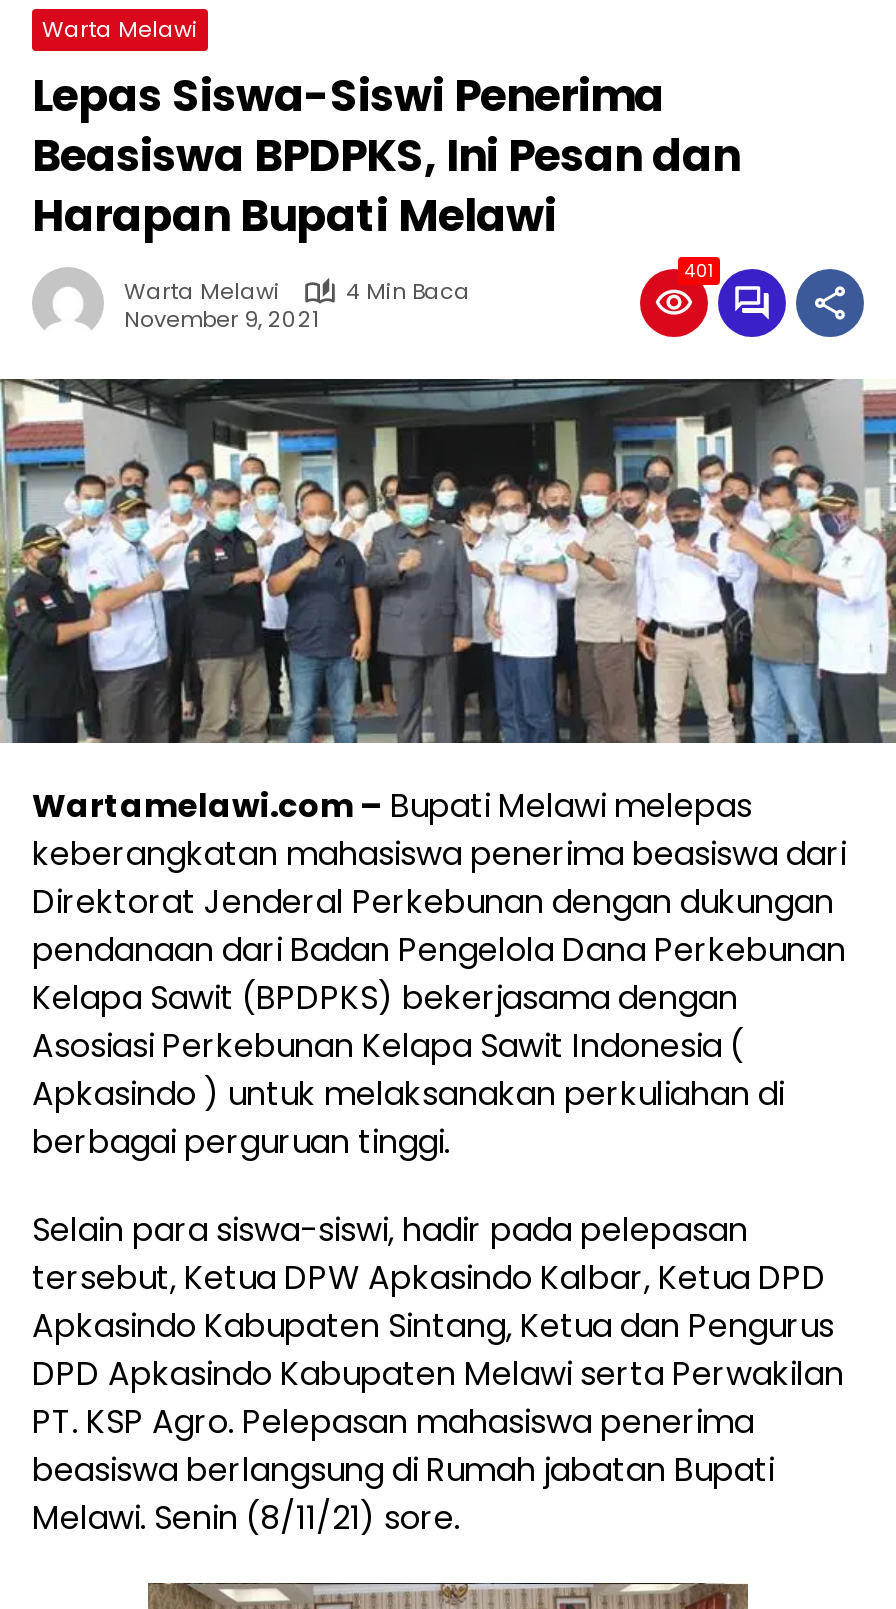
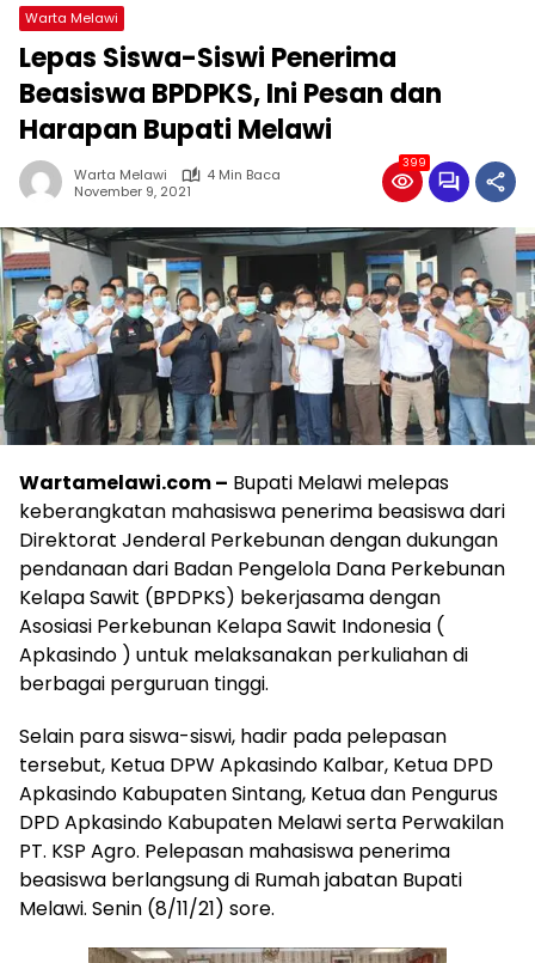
- 401
+ 399
